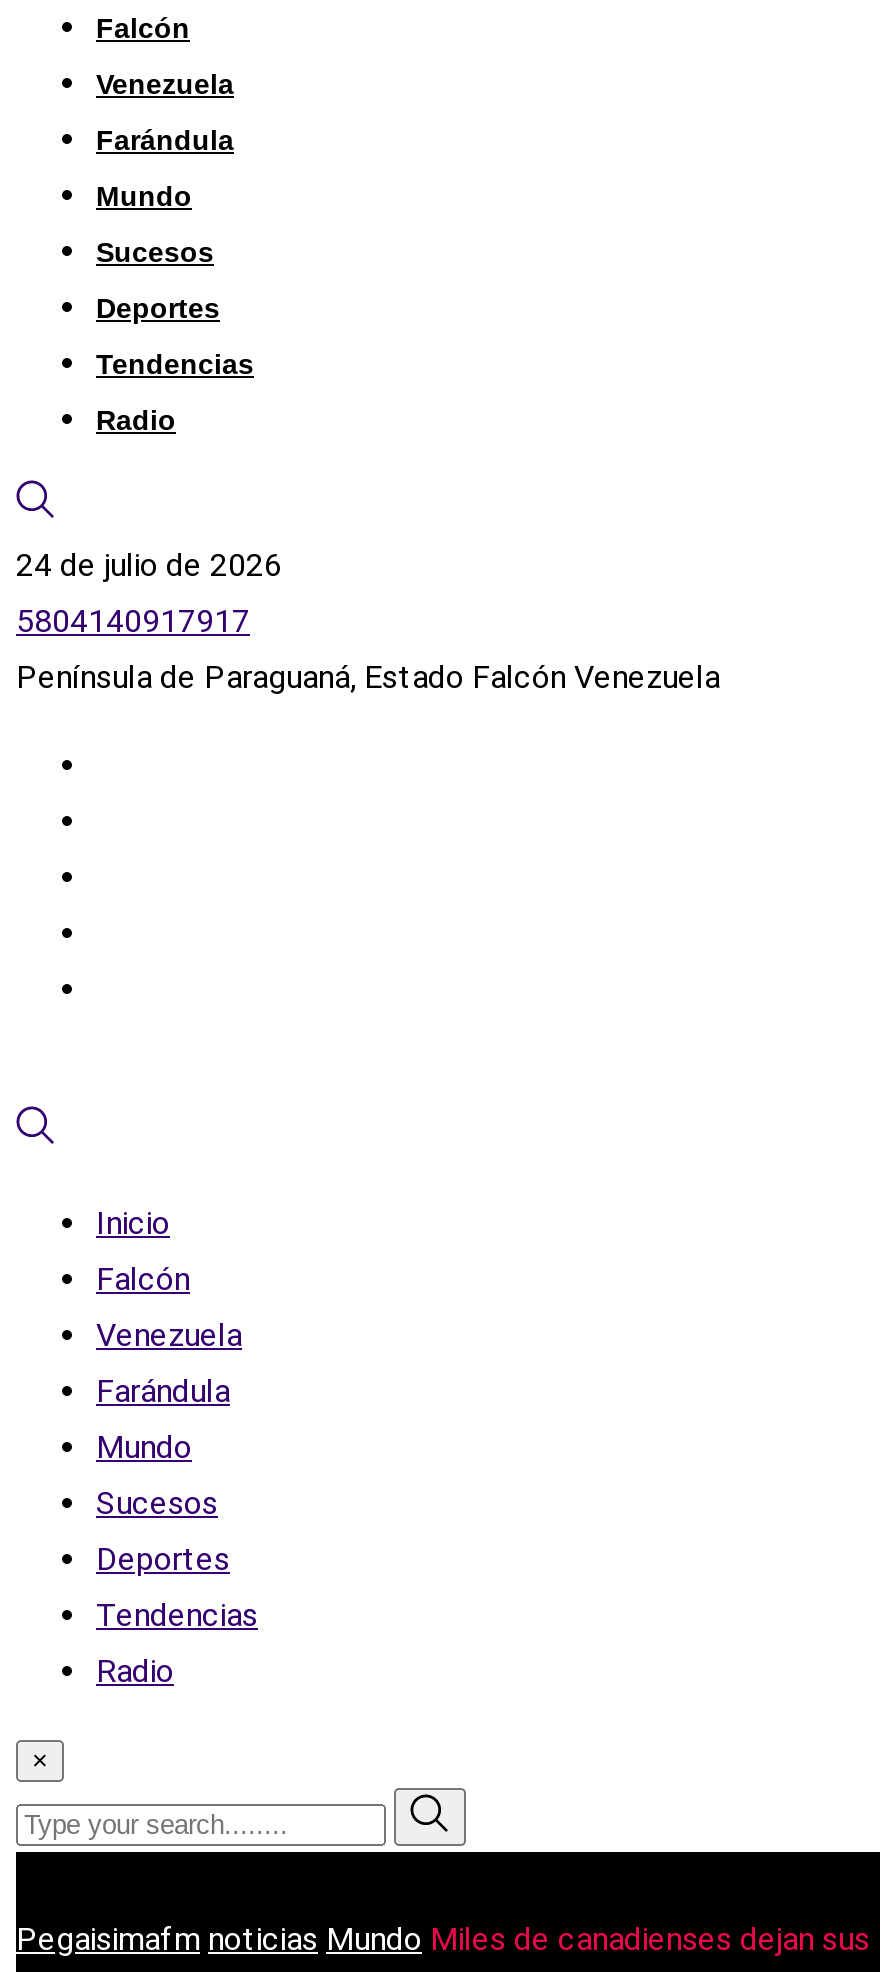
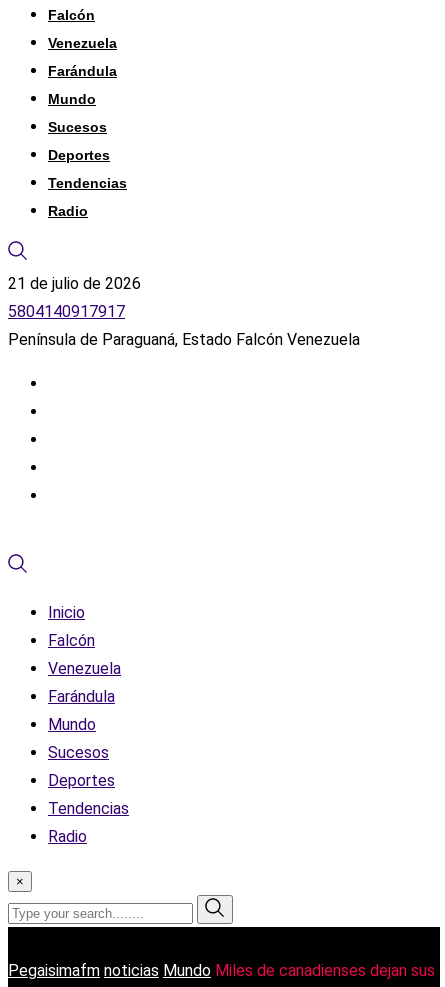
- 24 de julio de 2026
+ 21 de julio de 2026
